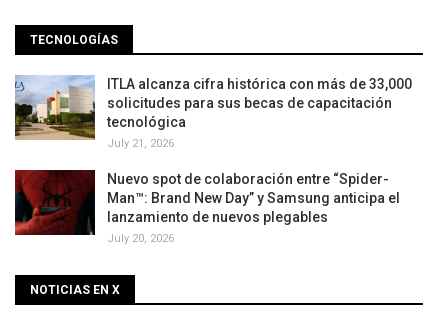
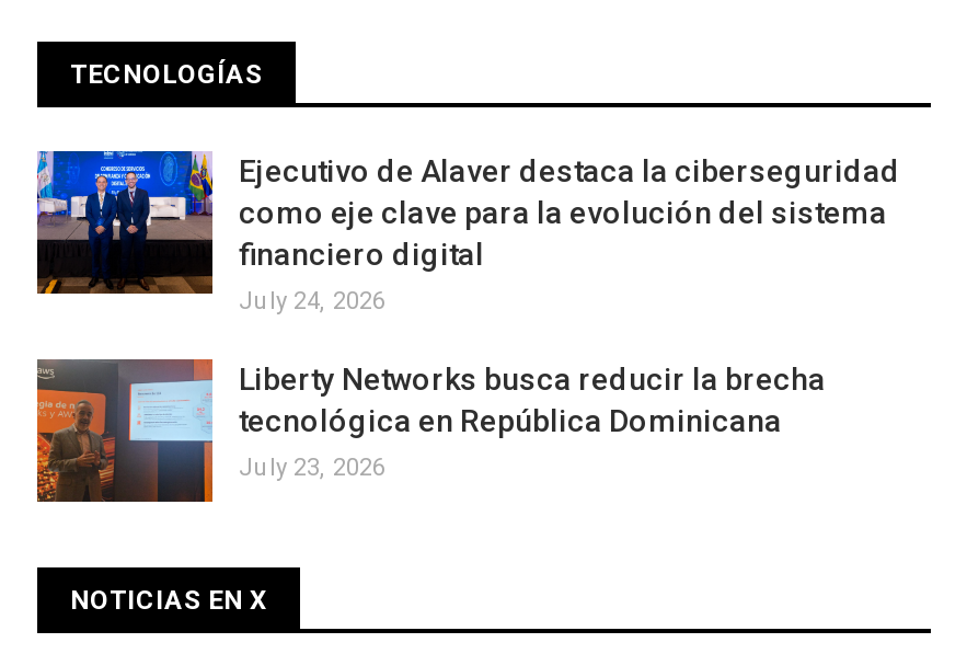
- [image]
- ITLA alcanza cifra histórica con más de 33,000
- solicitudes para sus becas de capacitación
- tecnológica
- July 21, 2026
+ [image]
+ Ejecutivo de Alaver destaca la ciberseguridad
+ como eje clave para la evolución del sistema
+ financiero digital
+ July 24, 2026

- [image]
- Nuevo spot de colaboración entre “Spider-
- Man™: Brand New Day” y Samsung anticipa el
- lanzamiento de nuevos plegables
- July 20, 2026
+ [image]
+ Liberty Networks busca reducir la brecha
+ tecnológica en República Dominicana
+ July 23, 2026
